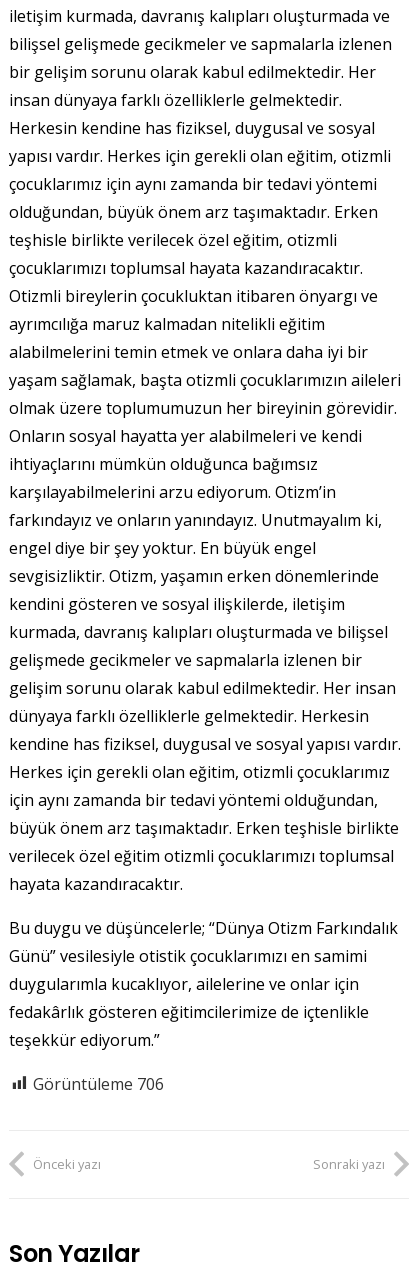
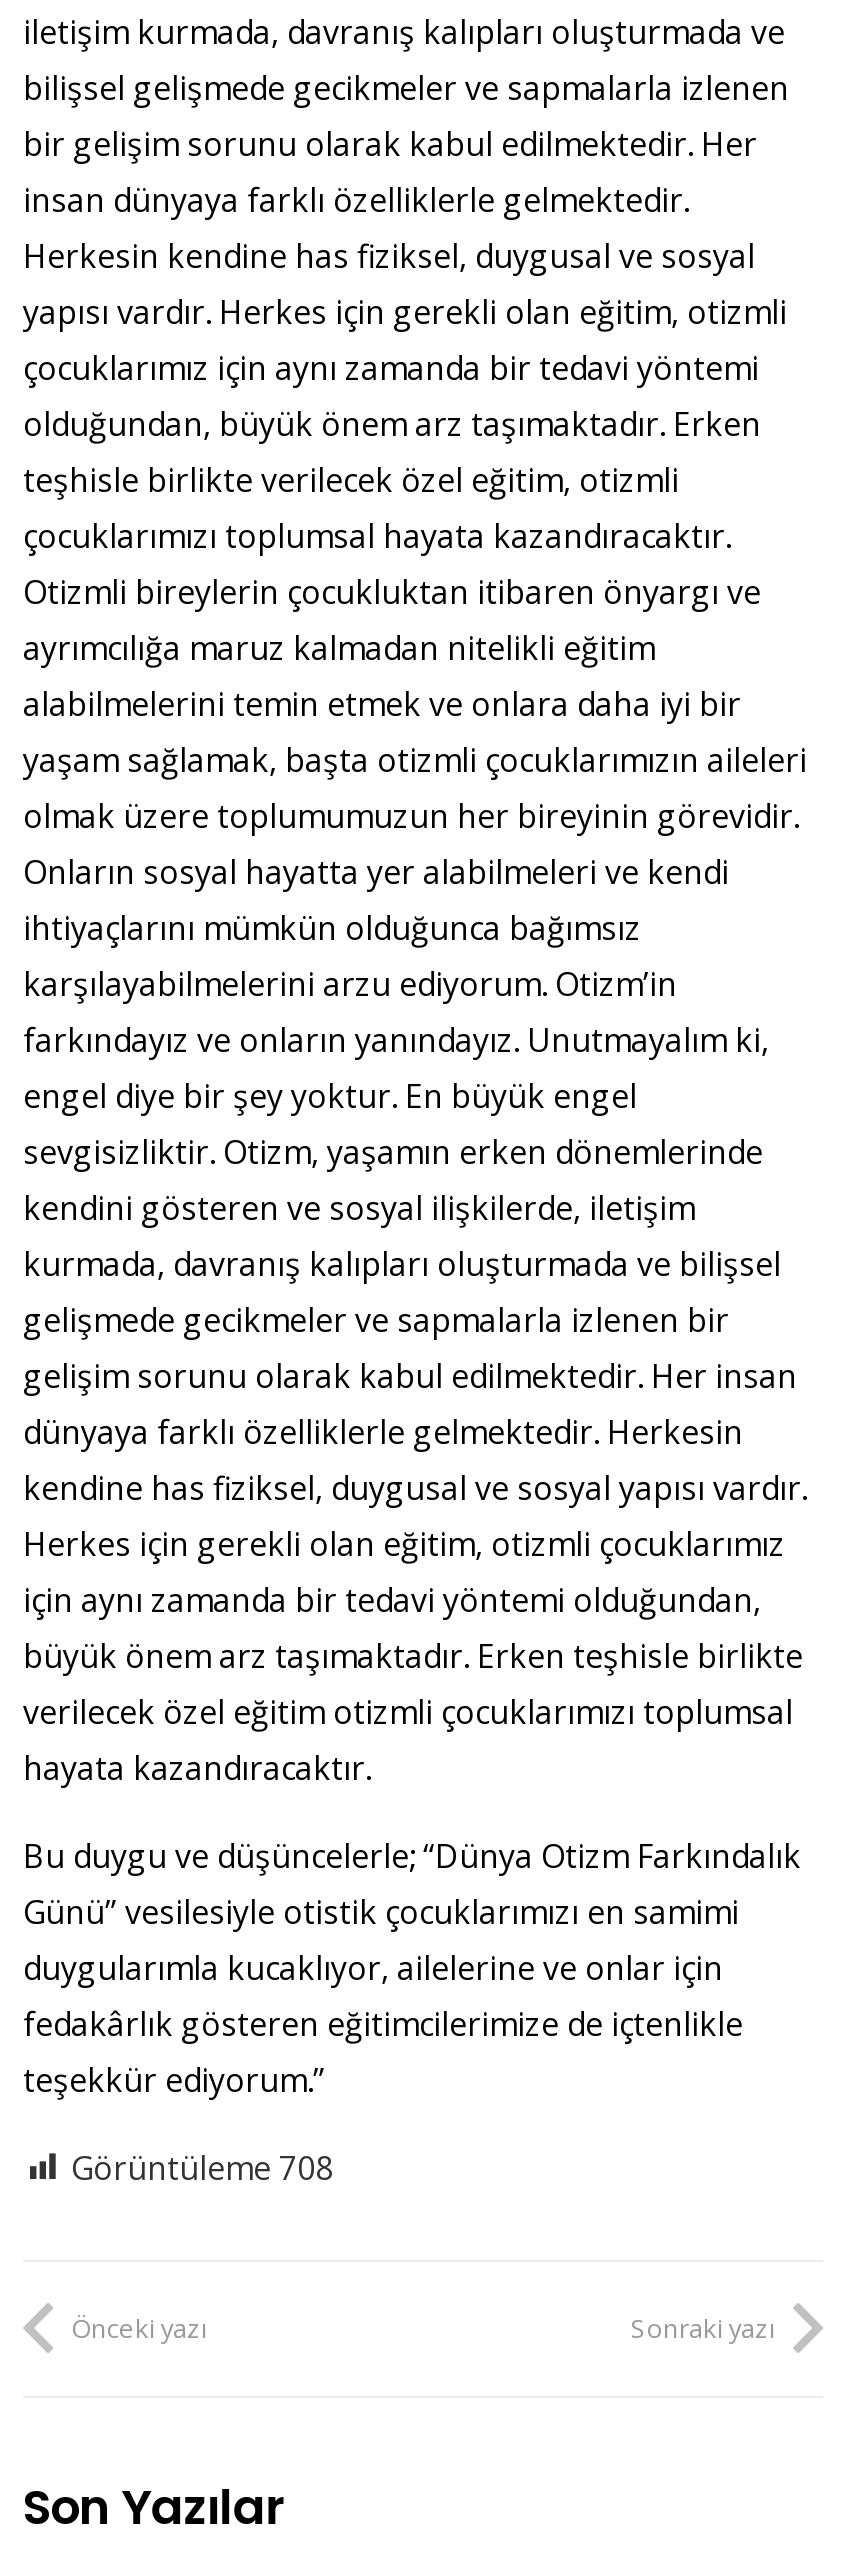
- Görüntüleme 706
+ Görüntüleme 708
